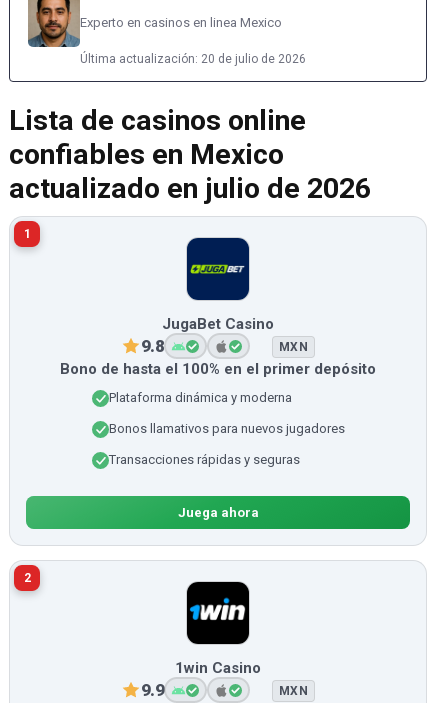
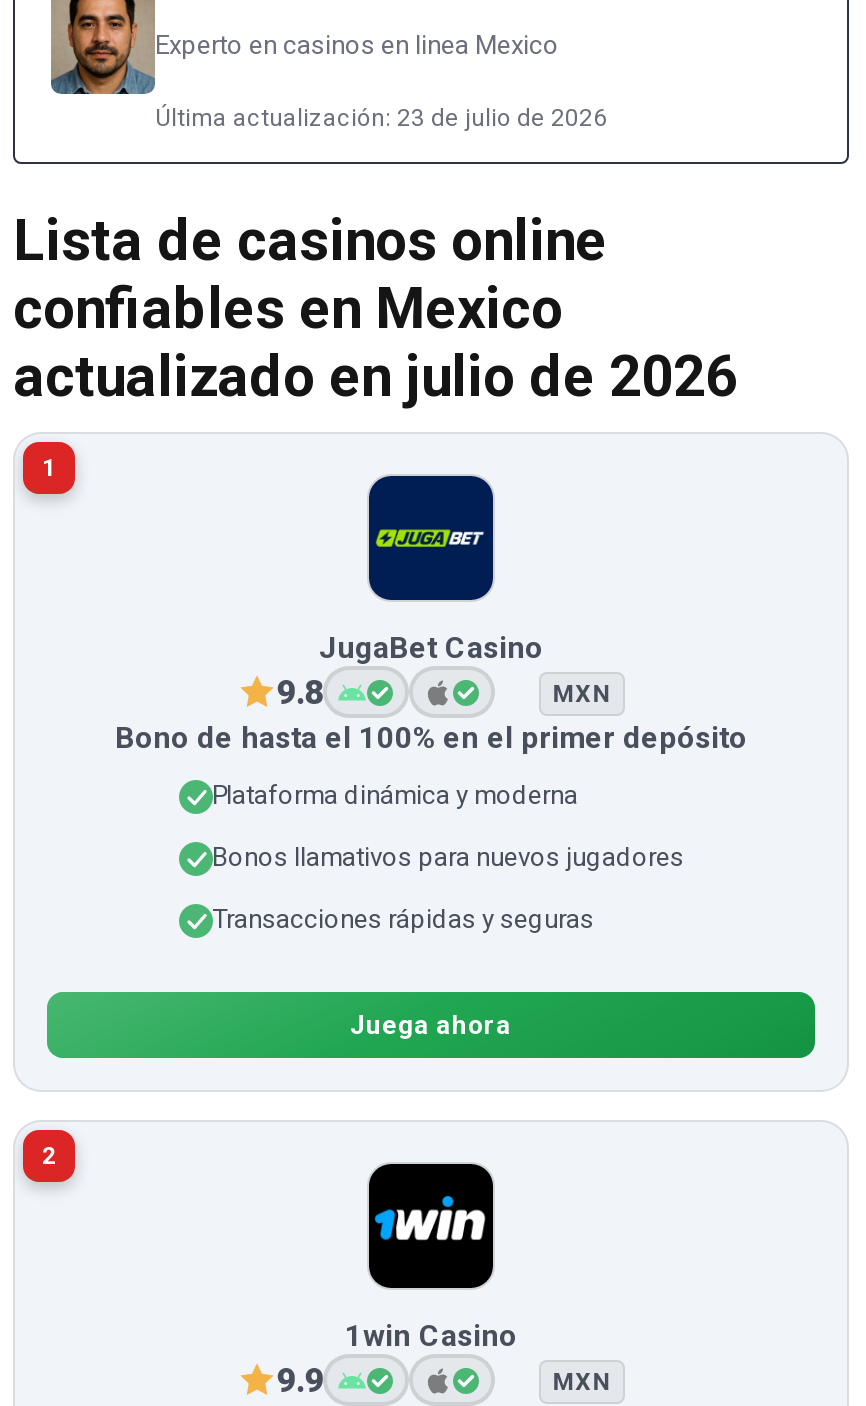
- Última actualización: 20 de julio de 2026
+ Última actualización: 23 de julio de 2026
